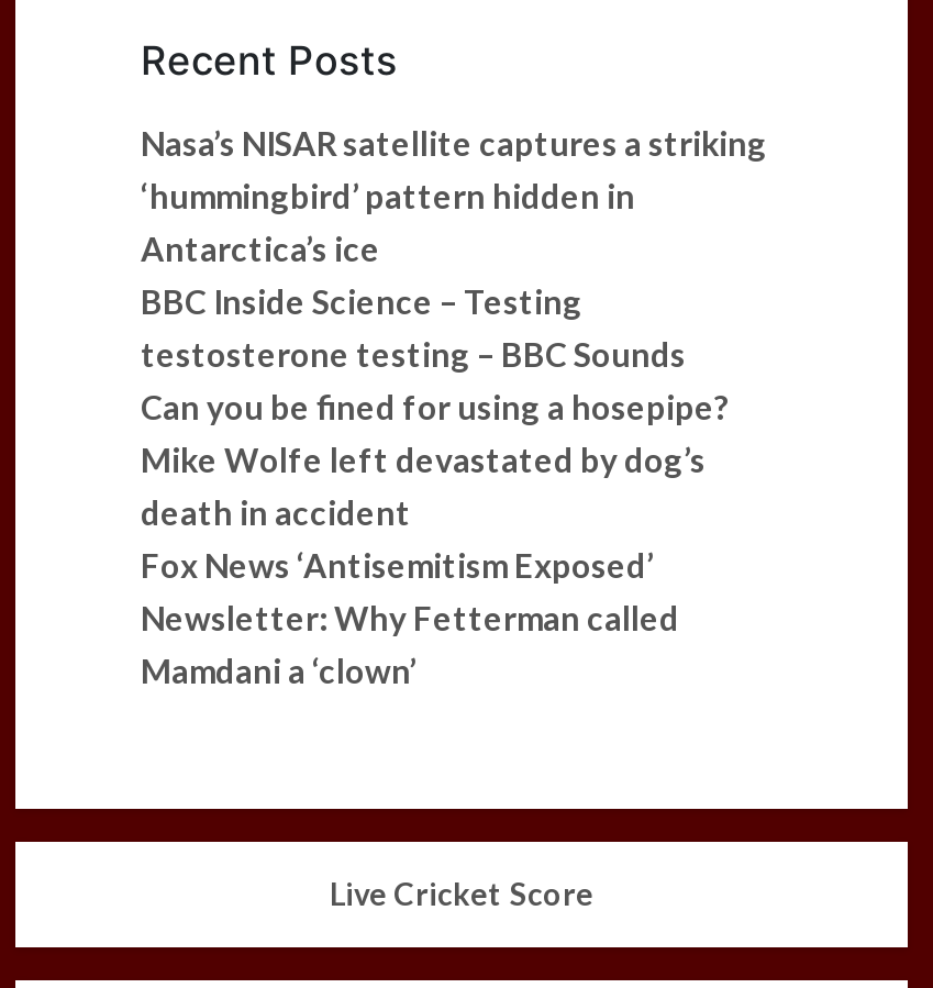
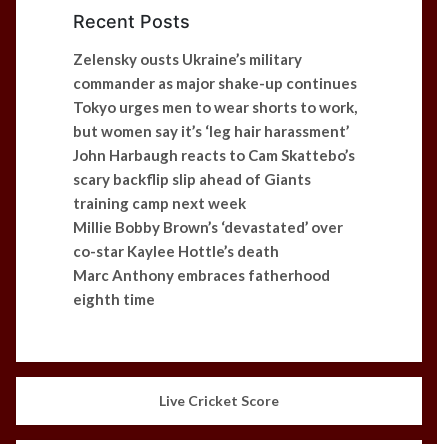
- Nasa’s NISAR satellite captures a striking
- ‘hummingbird’ pattern hidden in
- Antarctica’s ice
- BBC Inside Science – Testing
- testosterone testing – BBC Sounds
- Can you be fined for using a hosepipe?
- Mike Wolfe left devastated by dog’s
- death in accident
- Fox News ‘Antisemitism Exposed’
- Newsletter: Why Fetterman called
- Mamdani a ‘clown’
+ Zelensky ousts Ukraine’s military
+ commander as major shake-up continues
+ Tokyo urges men to wear shorts to work,
+ but women say it’s ‘leg hair harassment’
+ John Harbaugh reacts to Cam Skattebo’s
+ scary backflip slip ahead of Giants
+ training camp next week
+ Millie Bobby Brown’s ‘devastated’ over
+ co-star Kaylee Hottle’s death
+ Marc Anthony embraces fatherhood
+ eighth time
